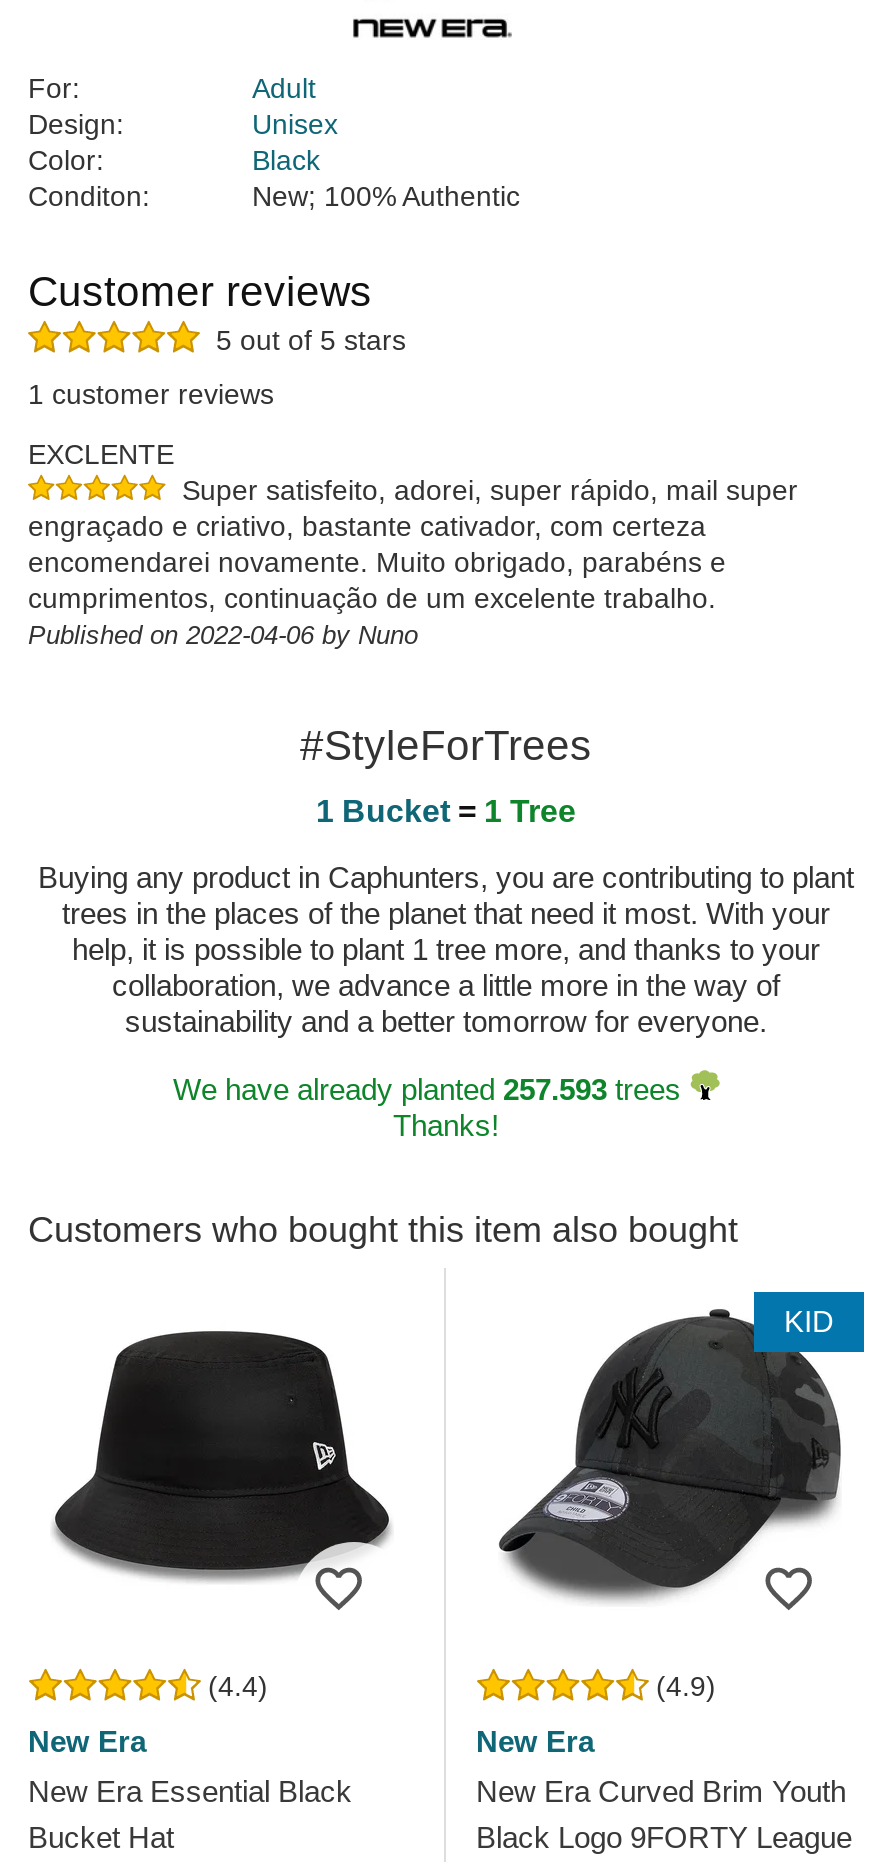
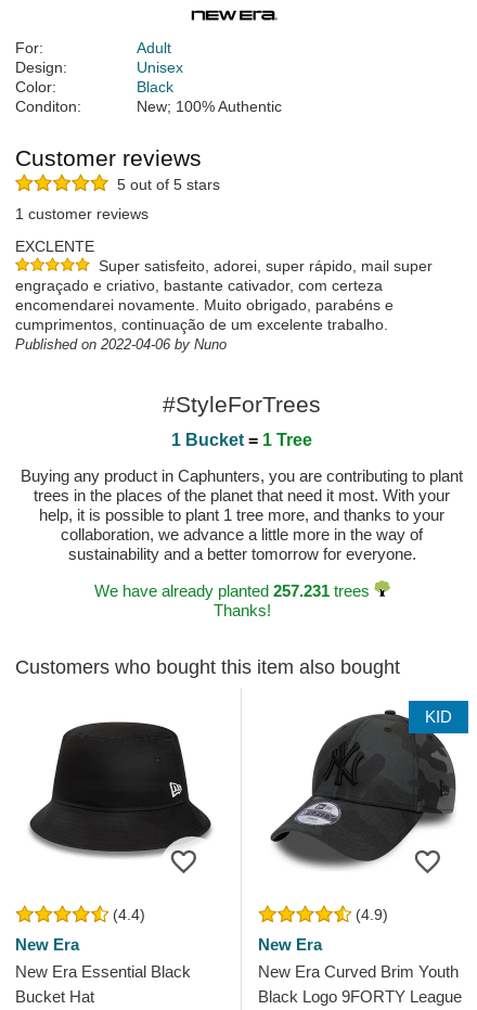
- We have already planted 257.593 trees
+ We have already planted 257.231 trees
